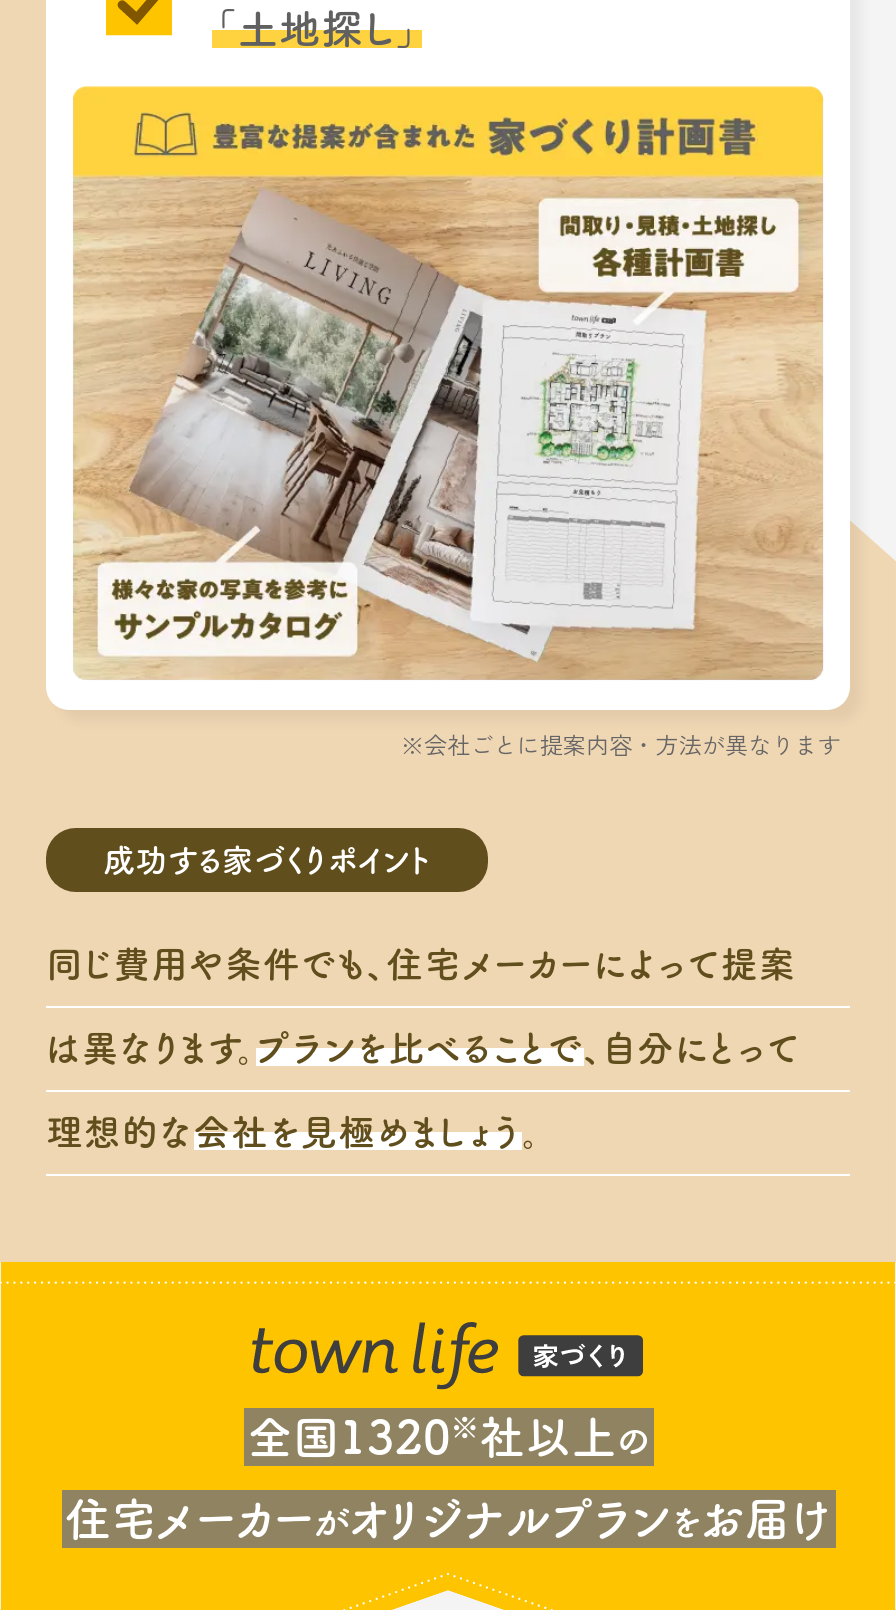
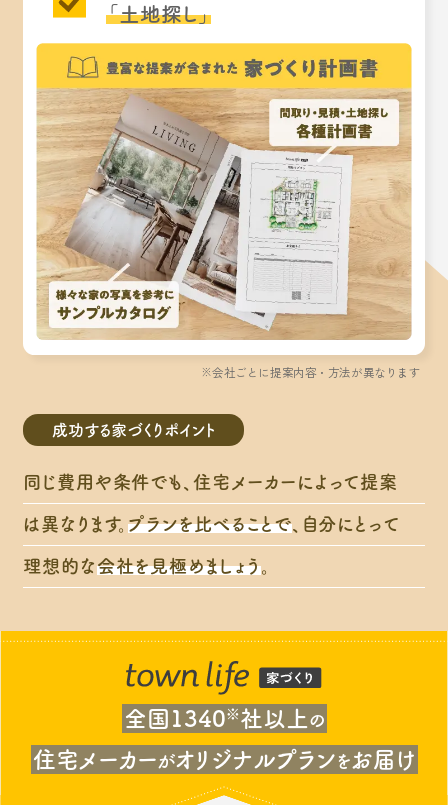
- 全国1320※社以上の
+ 全国1340※社以上の
